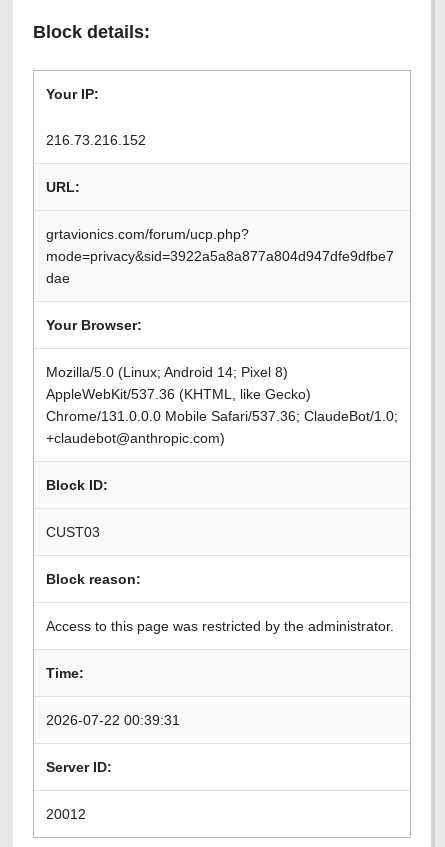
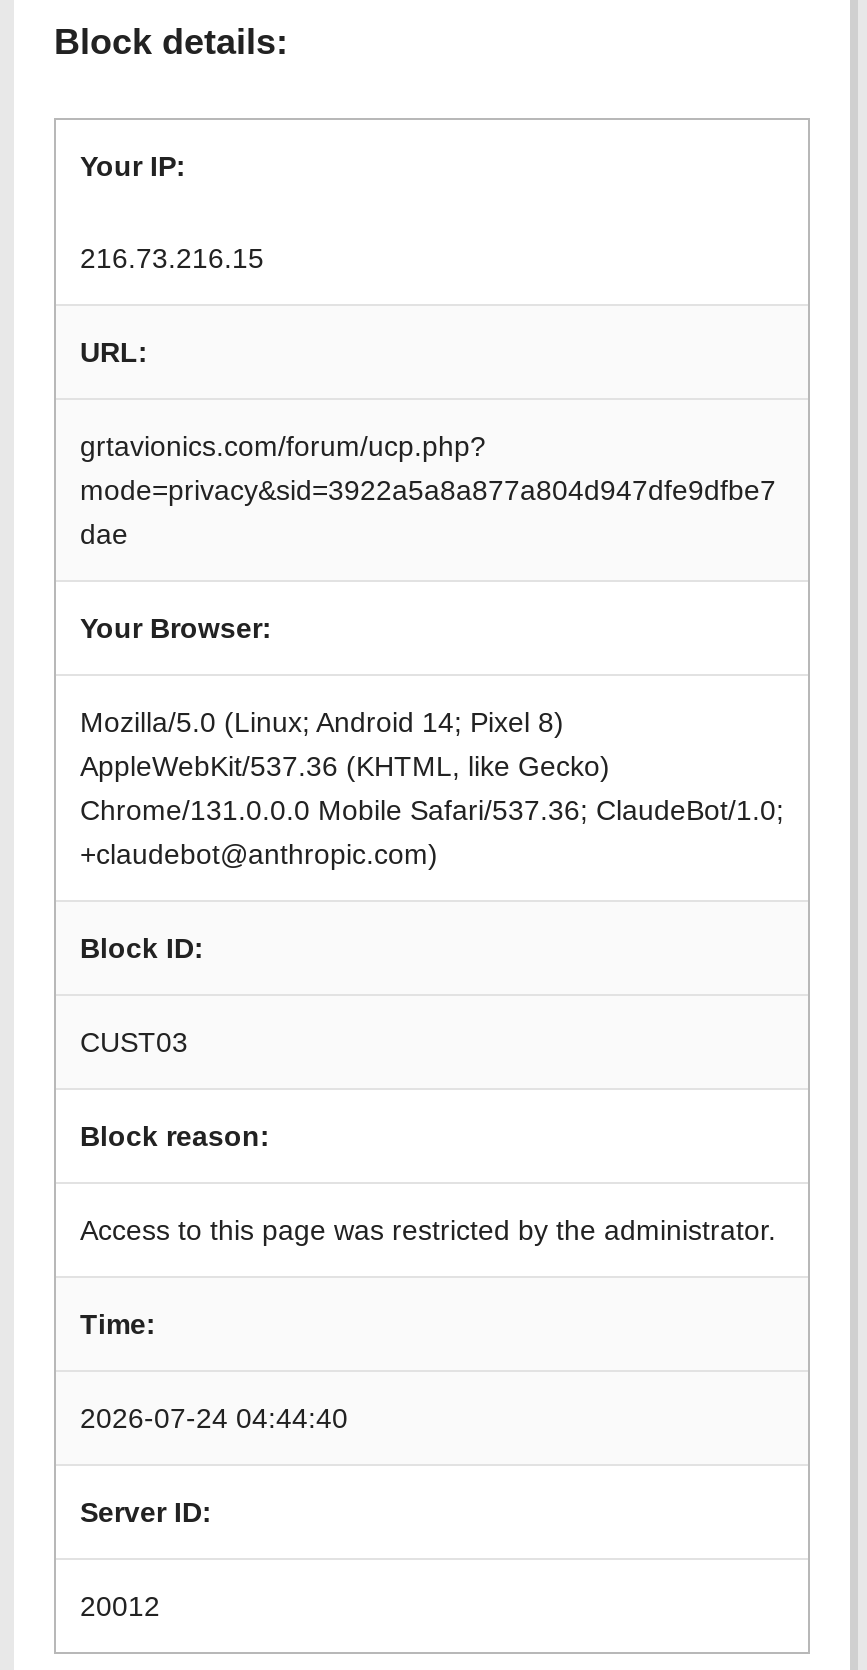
- 216.73.216.152
+ 216.73.216.15

- 2026-07-22 00:39:31
+ 2026-07-24 04:44:40
